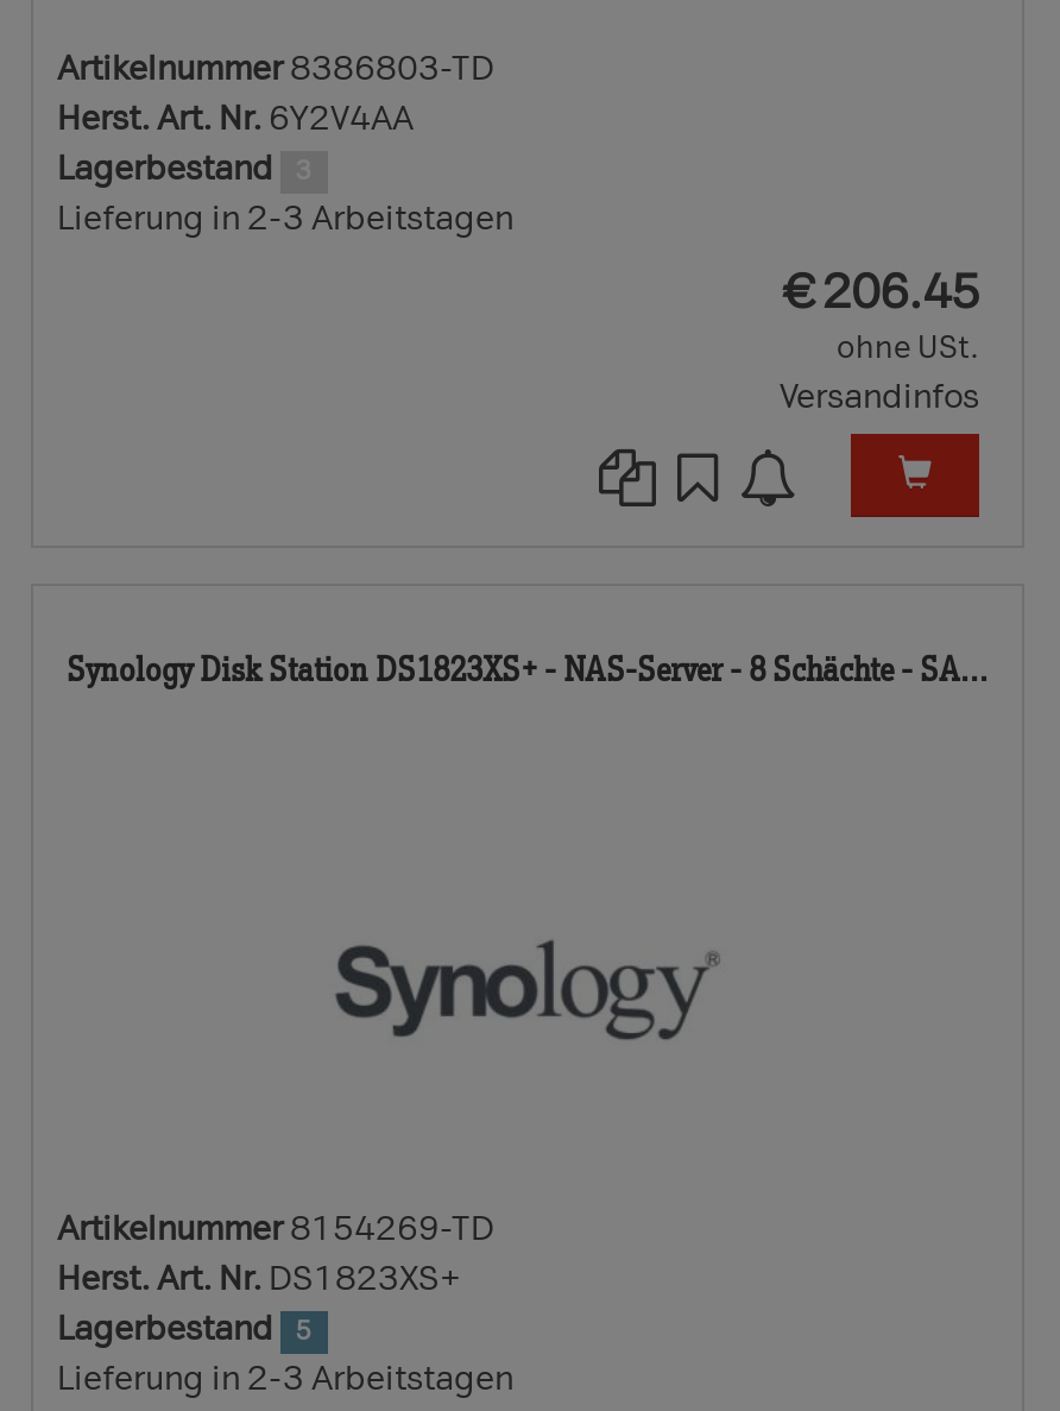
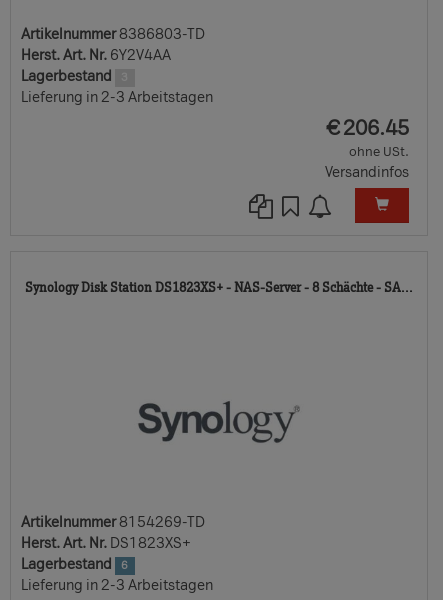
- Lagerbestand 5
+ Lagerbestand 6
